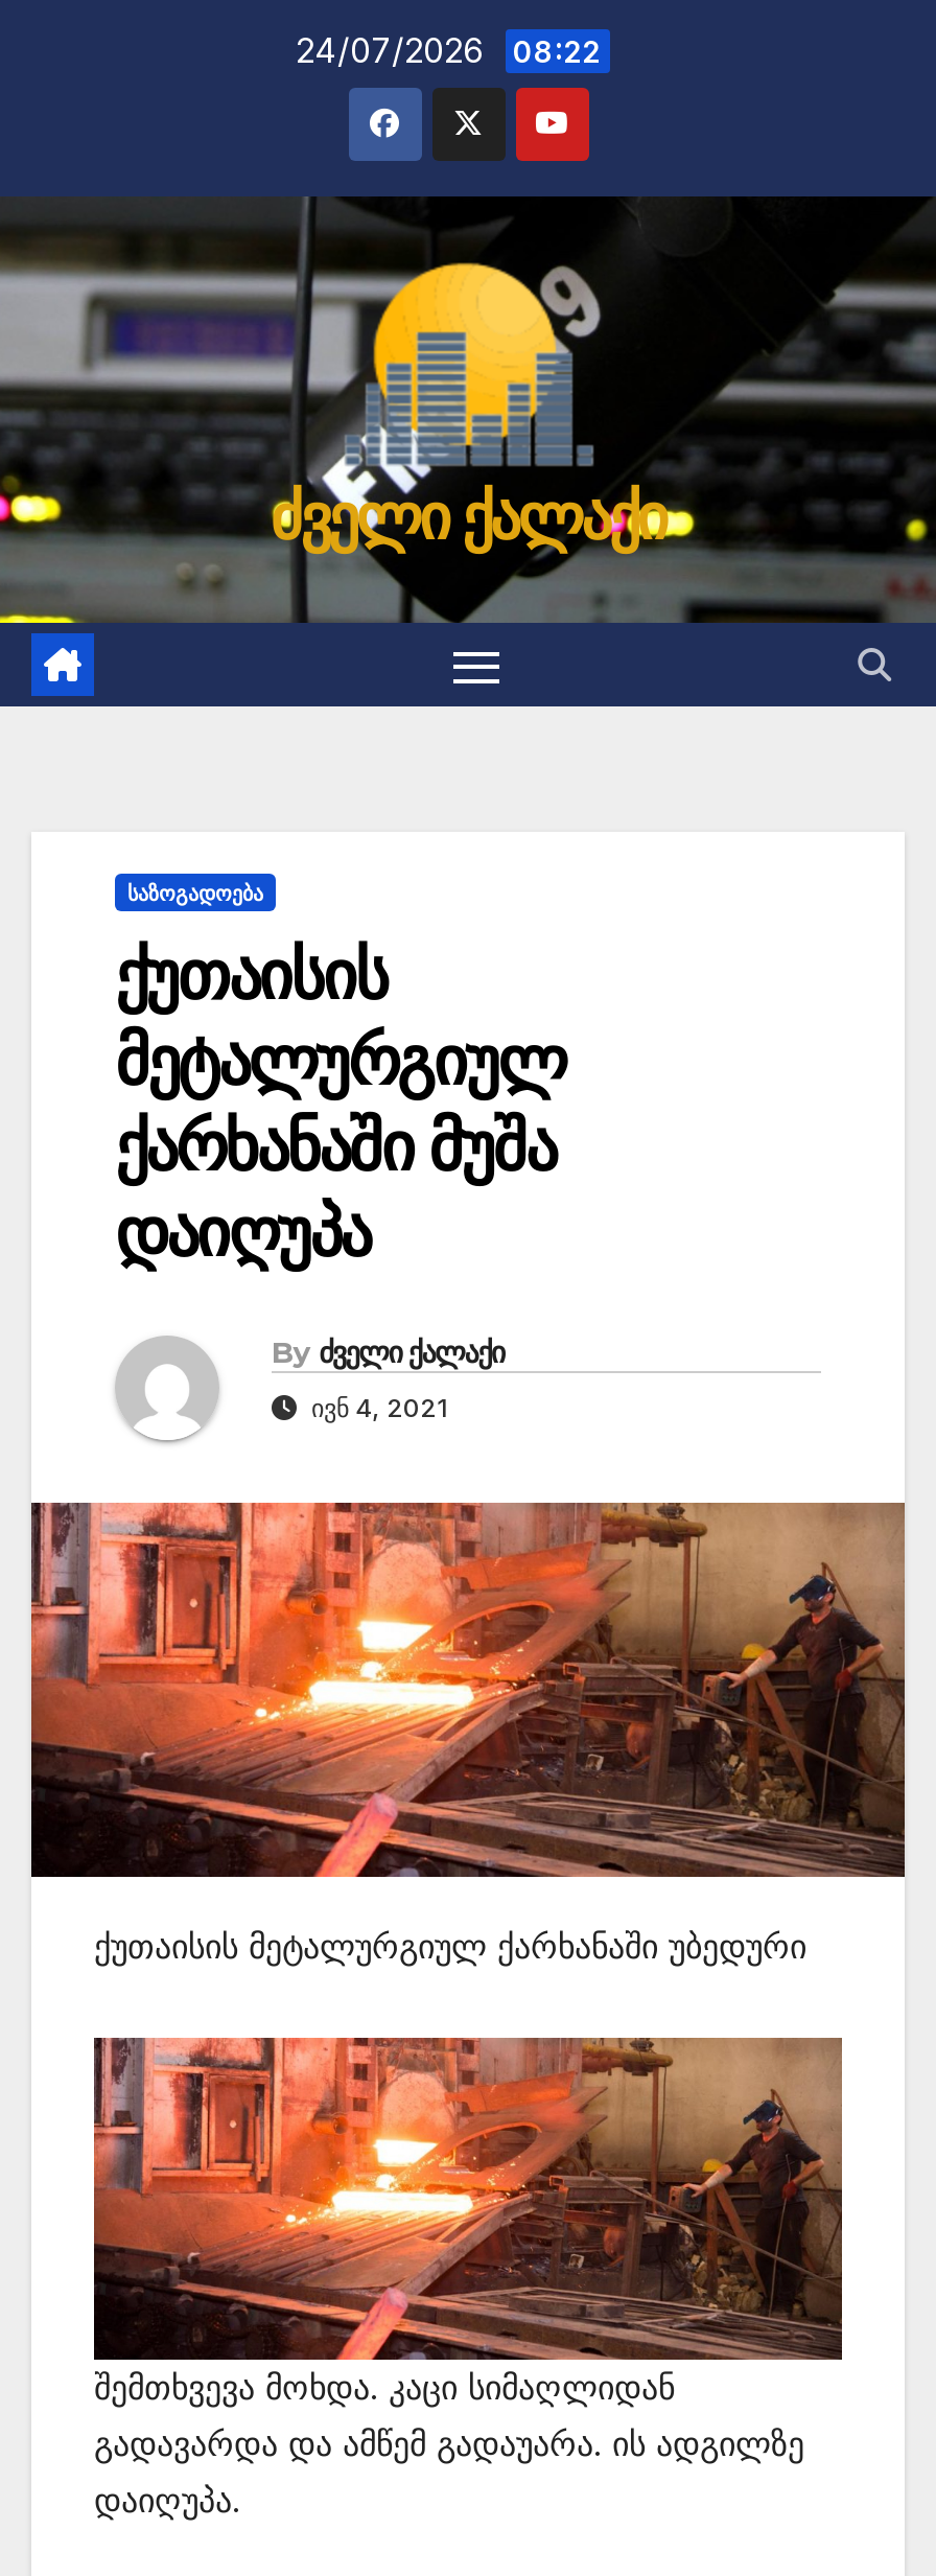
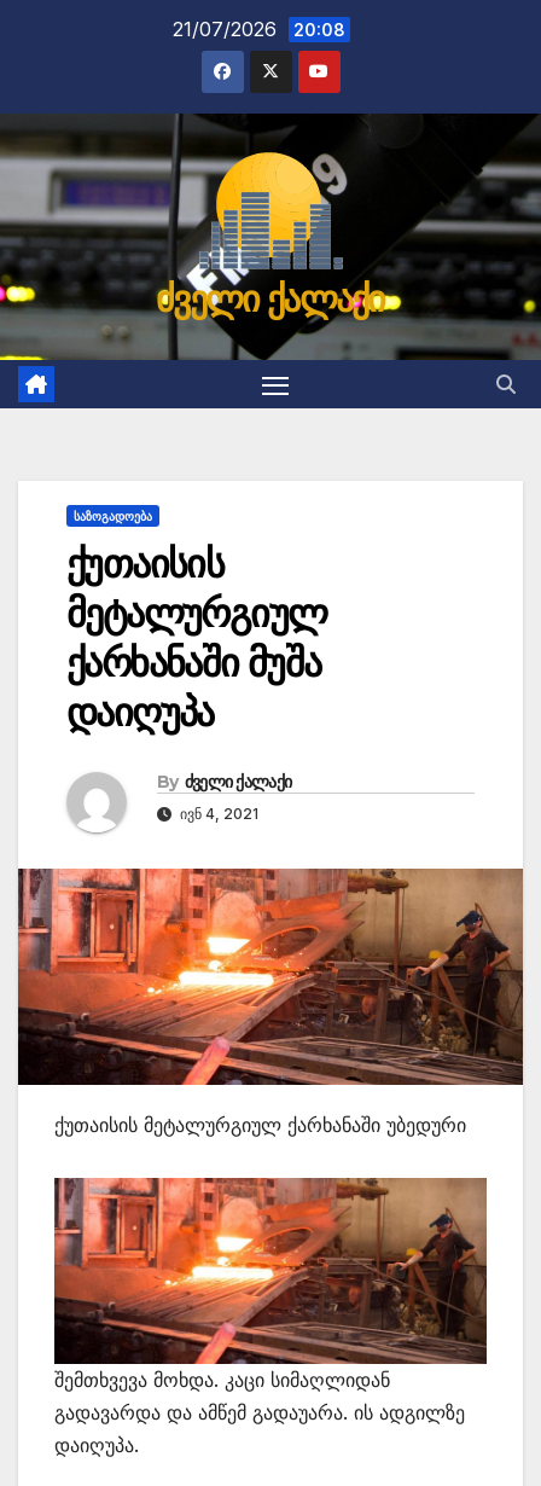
- 24/07/2026 08:22
+ 21/07/2026 20:08
